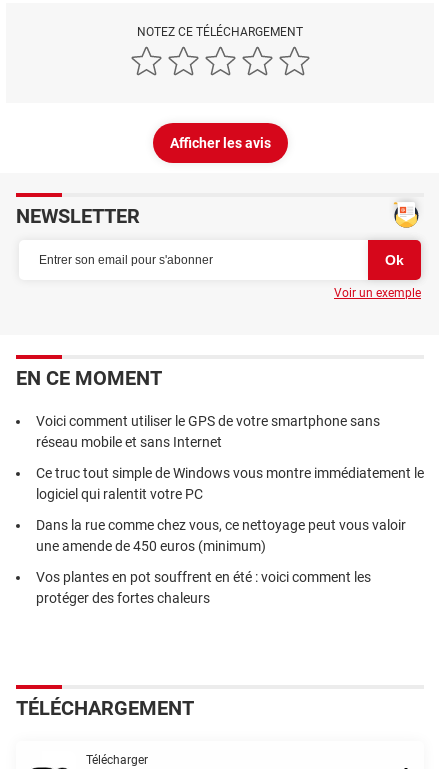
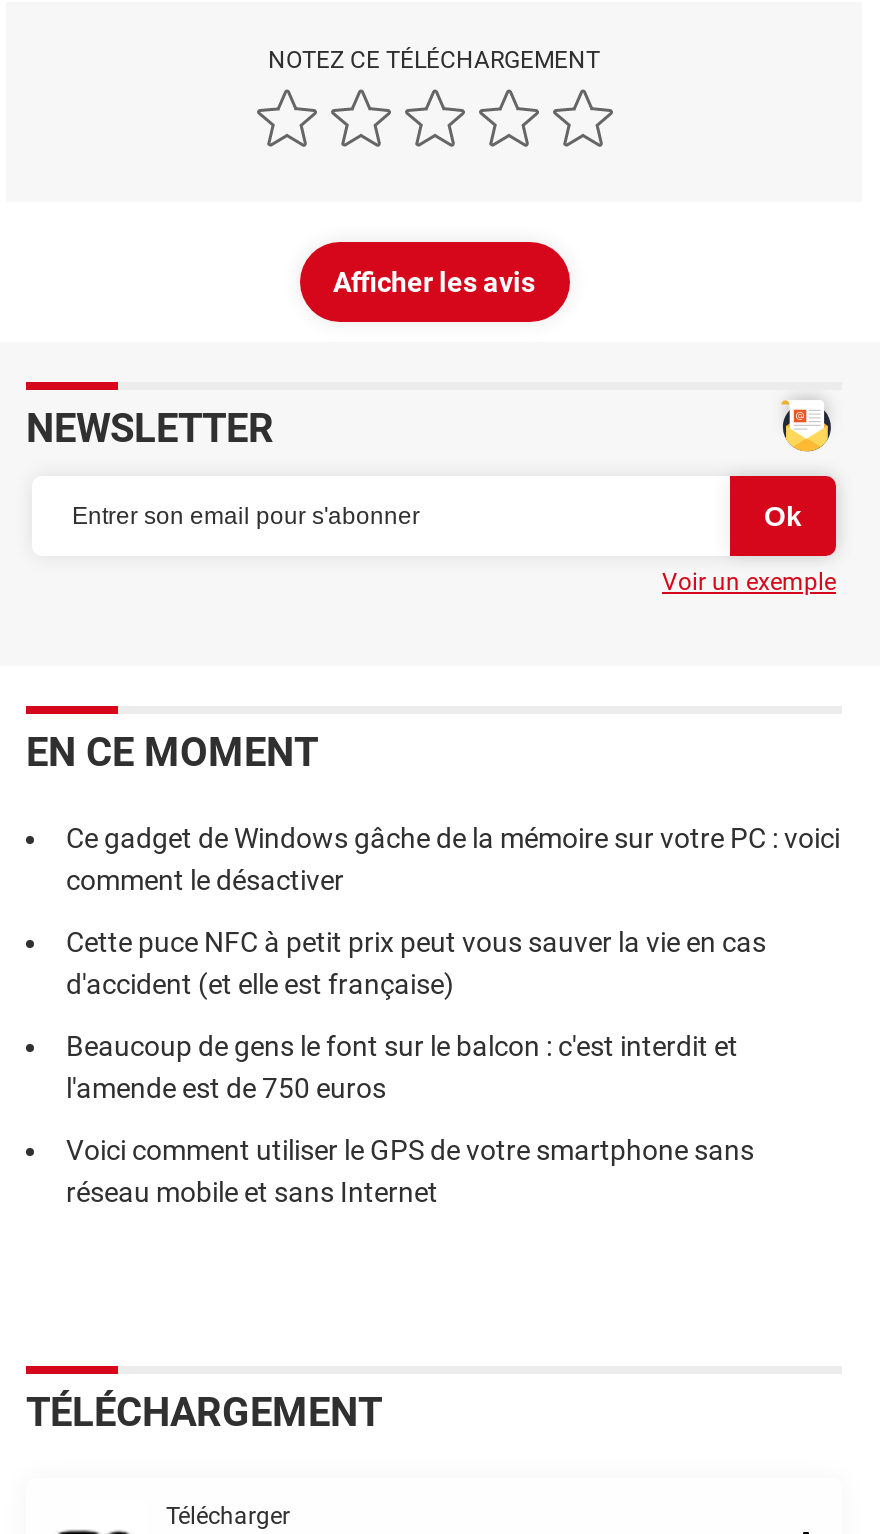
+ Ce gadget de Windows gâche de la mémoire sur votre PC : voici
+ comment le désactiver
+ Cette puce NFC à petit prix peut vous sauver la vie en cas
+ d'accident (et elle est française)
+ Beaucoup de gens le font sur le balcon : c'est interdit et
+ l'amende est de 750 euros

moved down: Voici comment utiliser le GPS de votre smartphone sans | réseau mobile et sans Internet

- Ce truc tout simple de Windows vous montre immédiatement le
- logiciel qui ralentit votre PC
- Dans la rue comme chez vous, ce nettoyage peut vous valoir
- une amende de 450 euros (minimum)
- Vos plantes en pot souffrent en été : voici comment les
- protéger des fortes chaleurs
